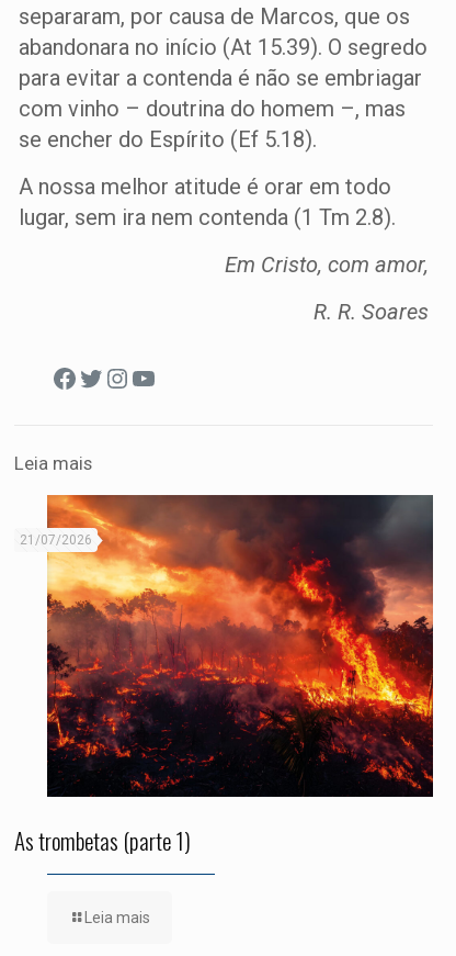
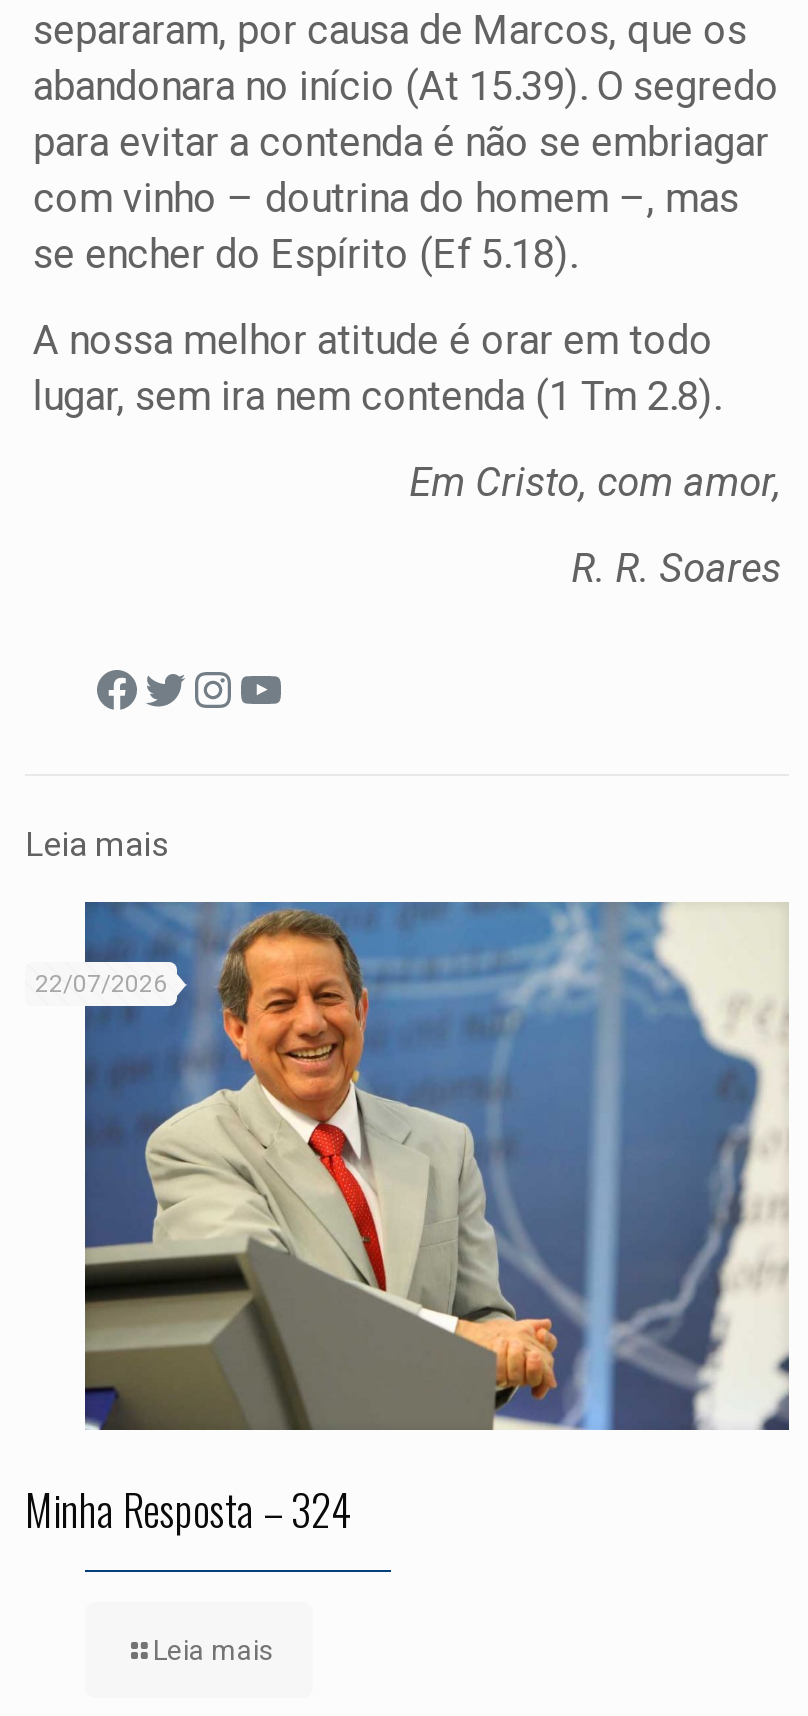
- [image]
- 21/07/2026
+ [image]
+ 22/07/2026

- As trombetas (parte 1)
+ Minha Resposta – 324
